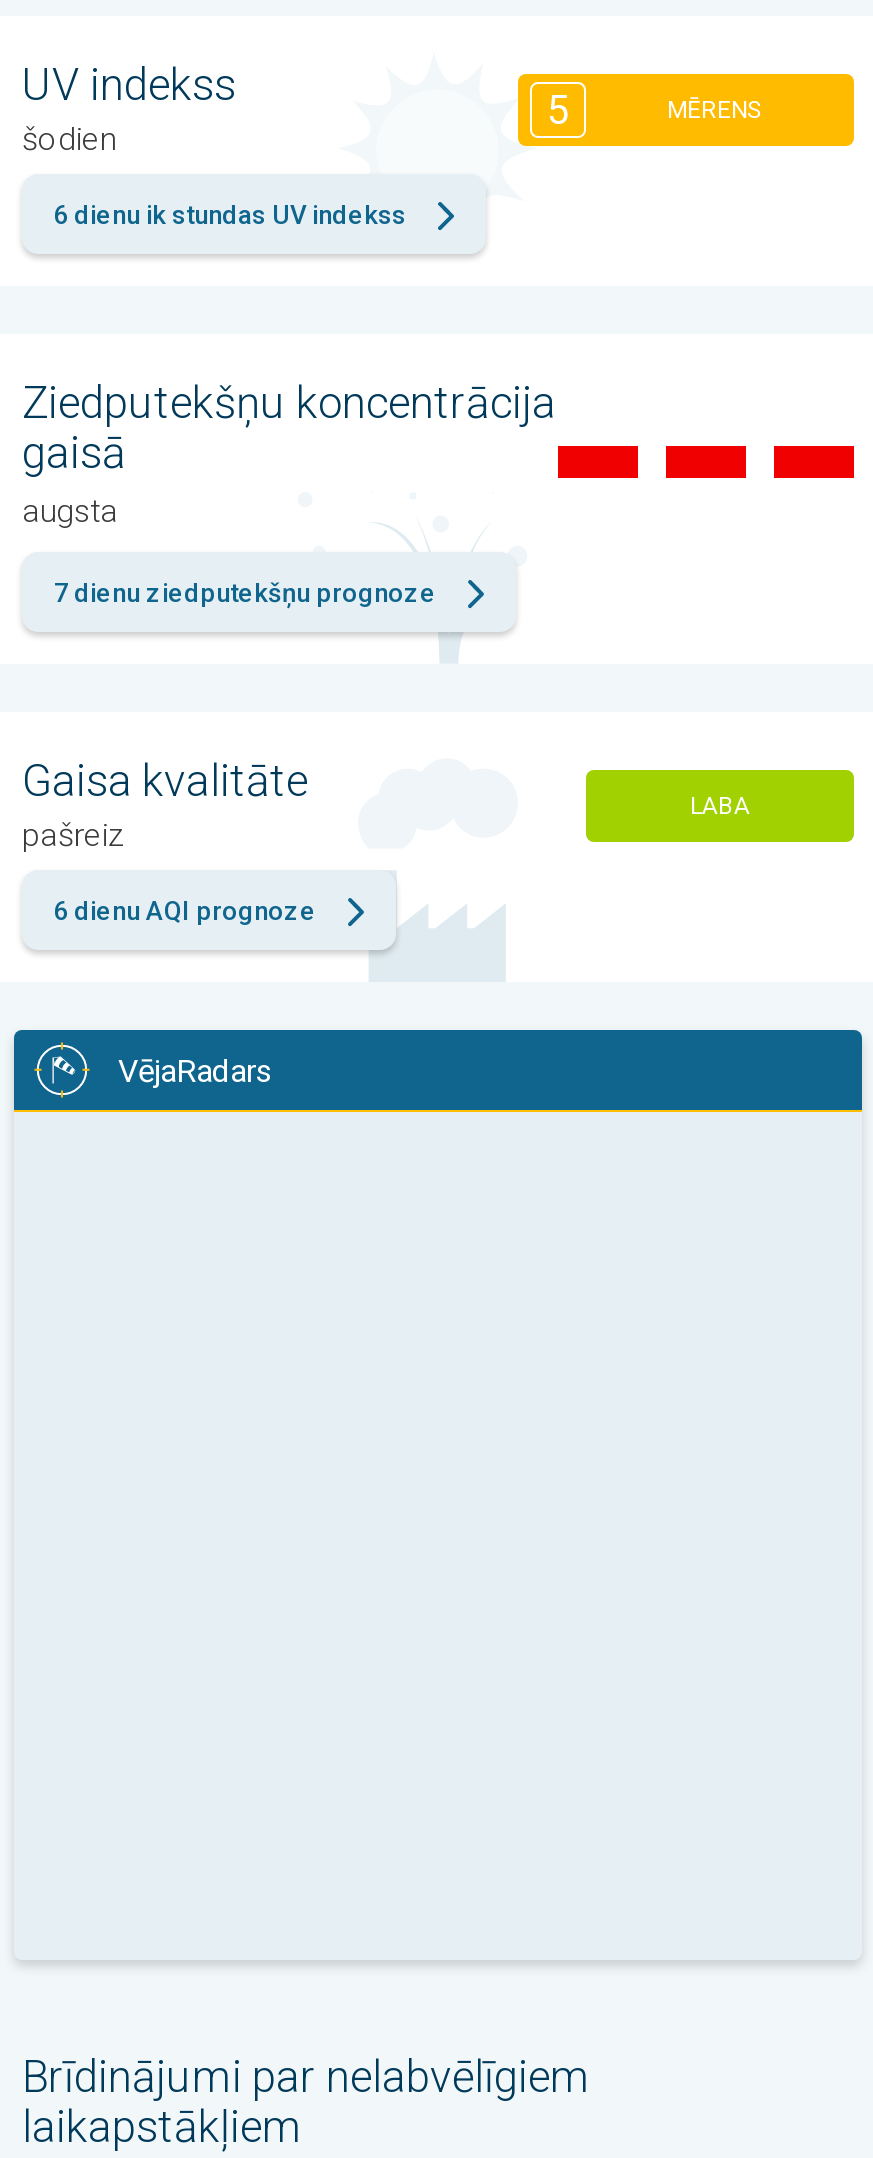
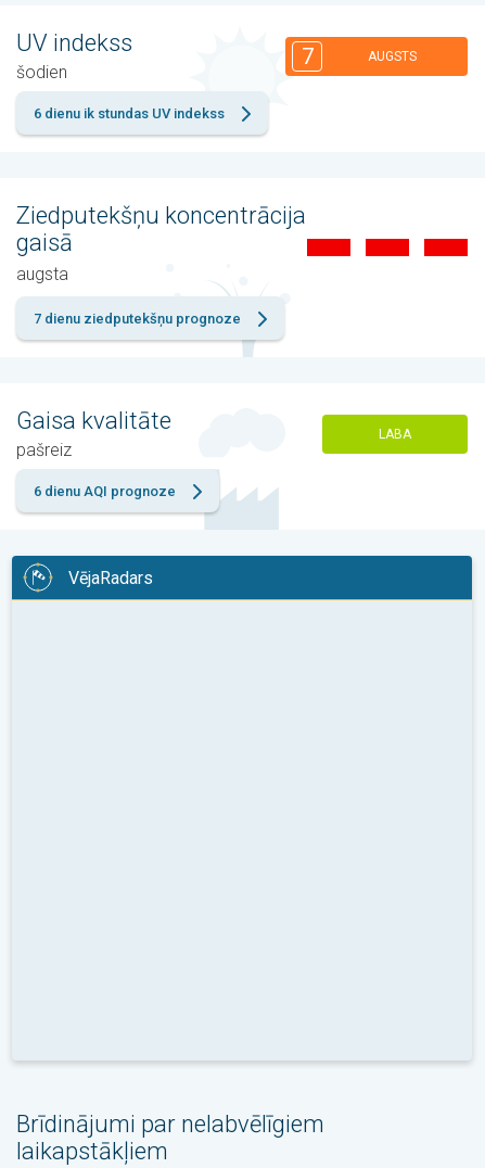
- 5
- MĒRENS
+ 7
+ AUGSTS
